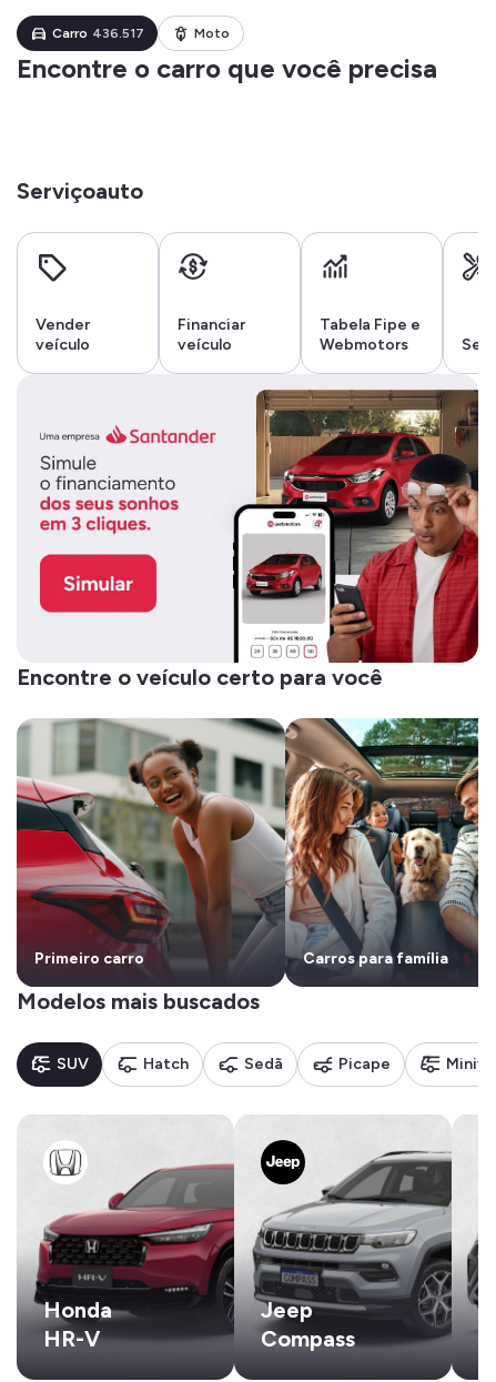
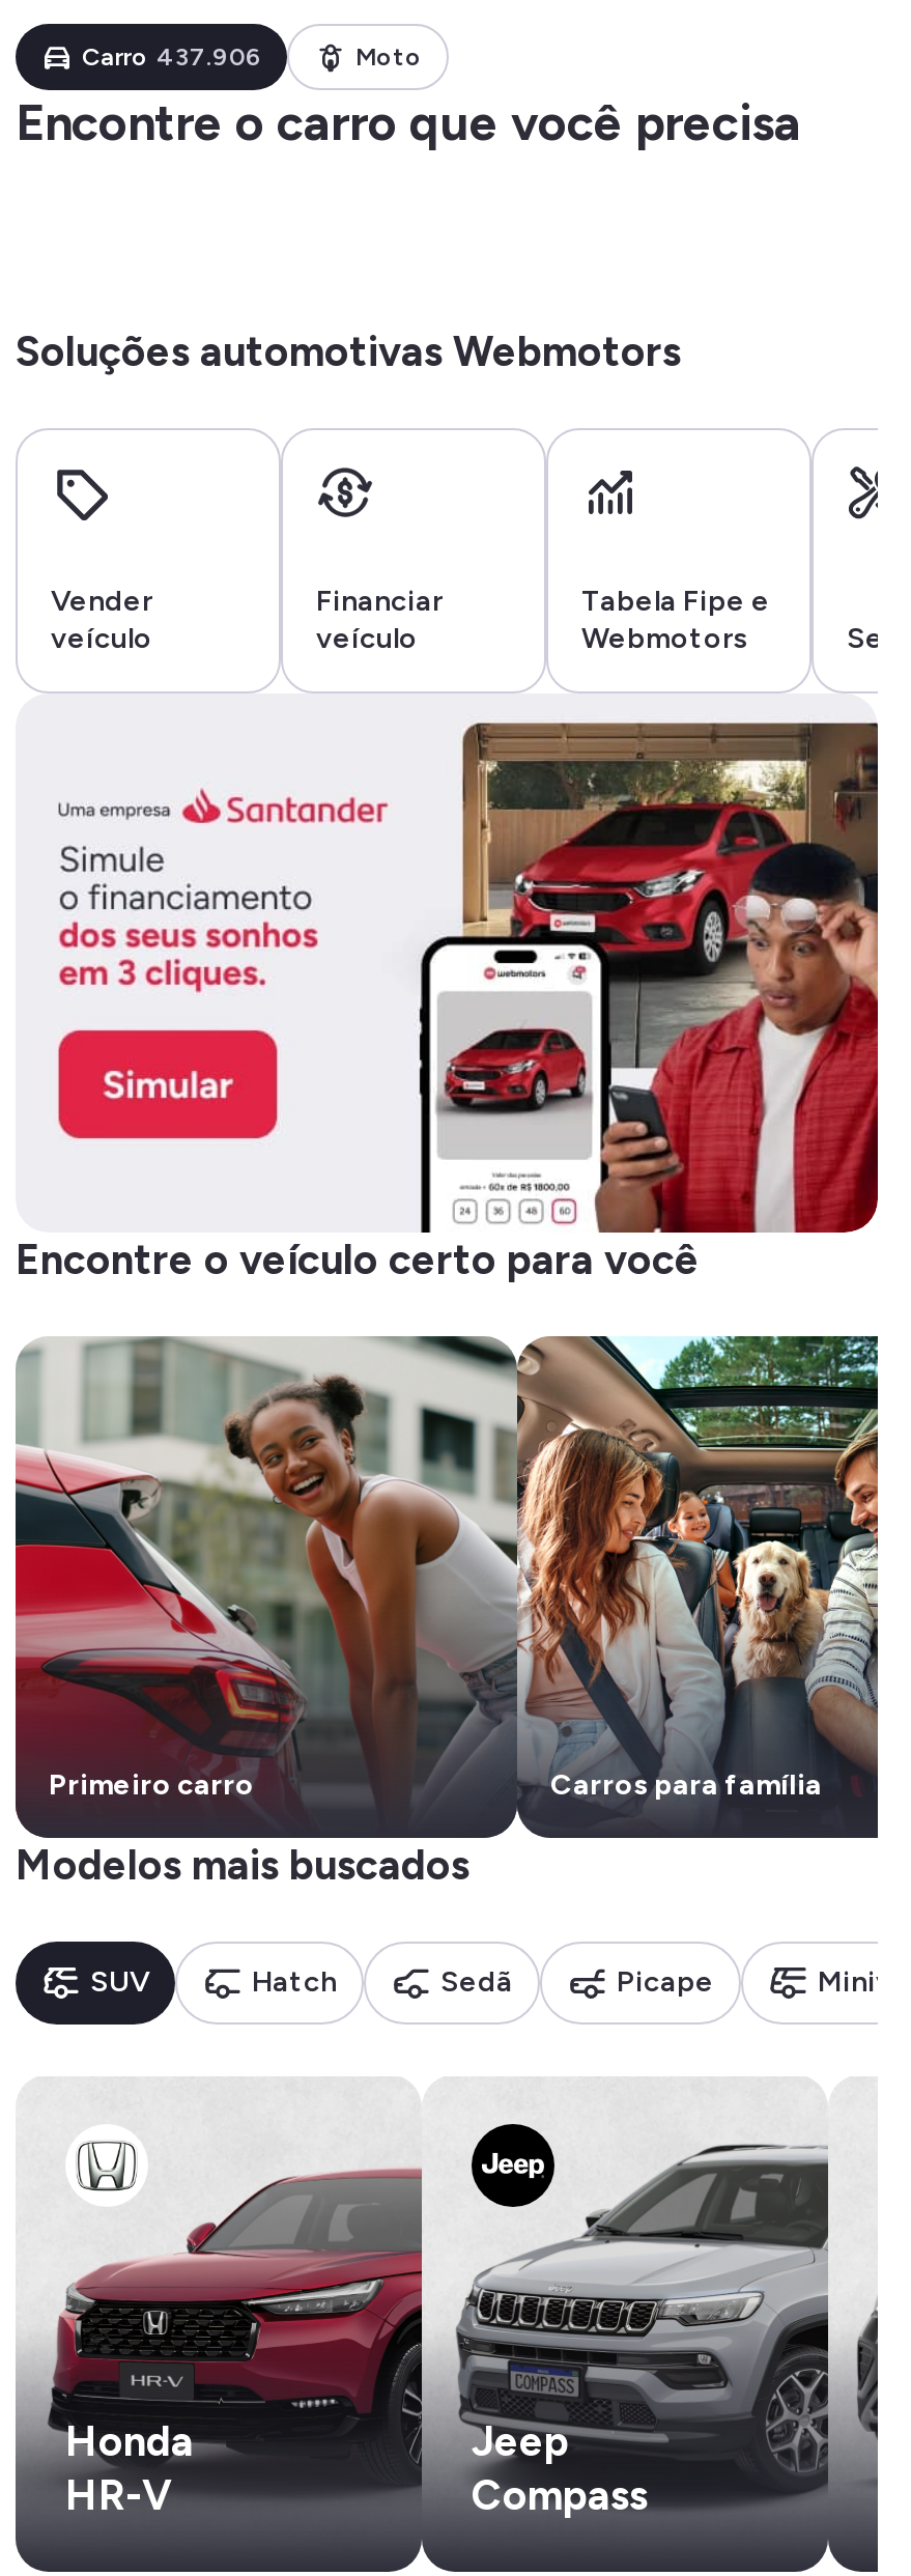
- Carro 436.517
+ Carro 437.906

- Serviçoauto
+ Soluções automotivas Webmotors
